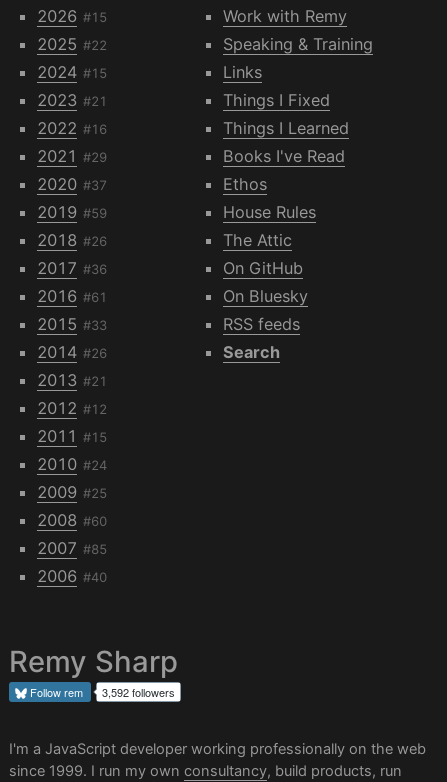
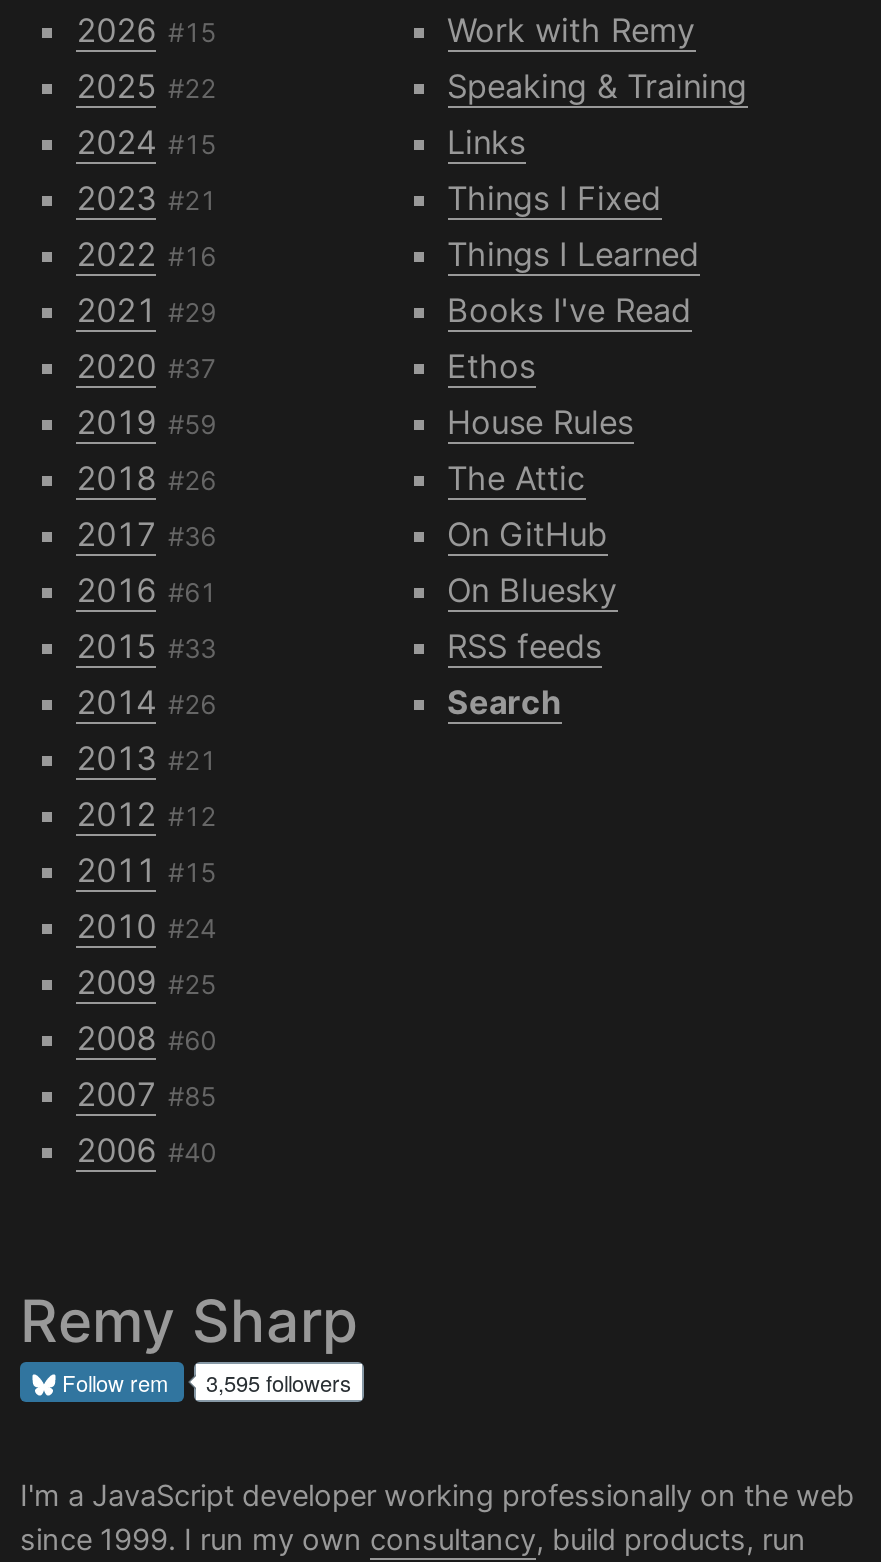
- Follow rem 3,592 followers
+ Follow rem 3,595 followers
